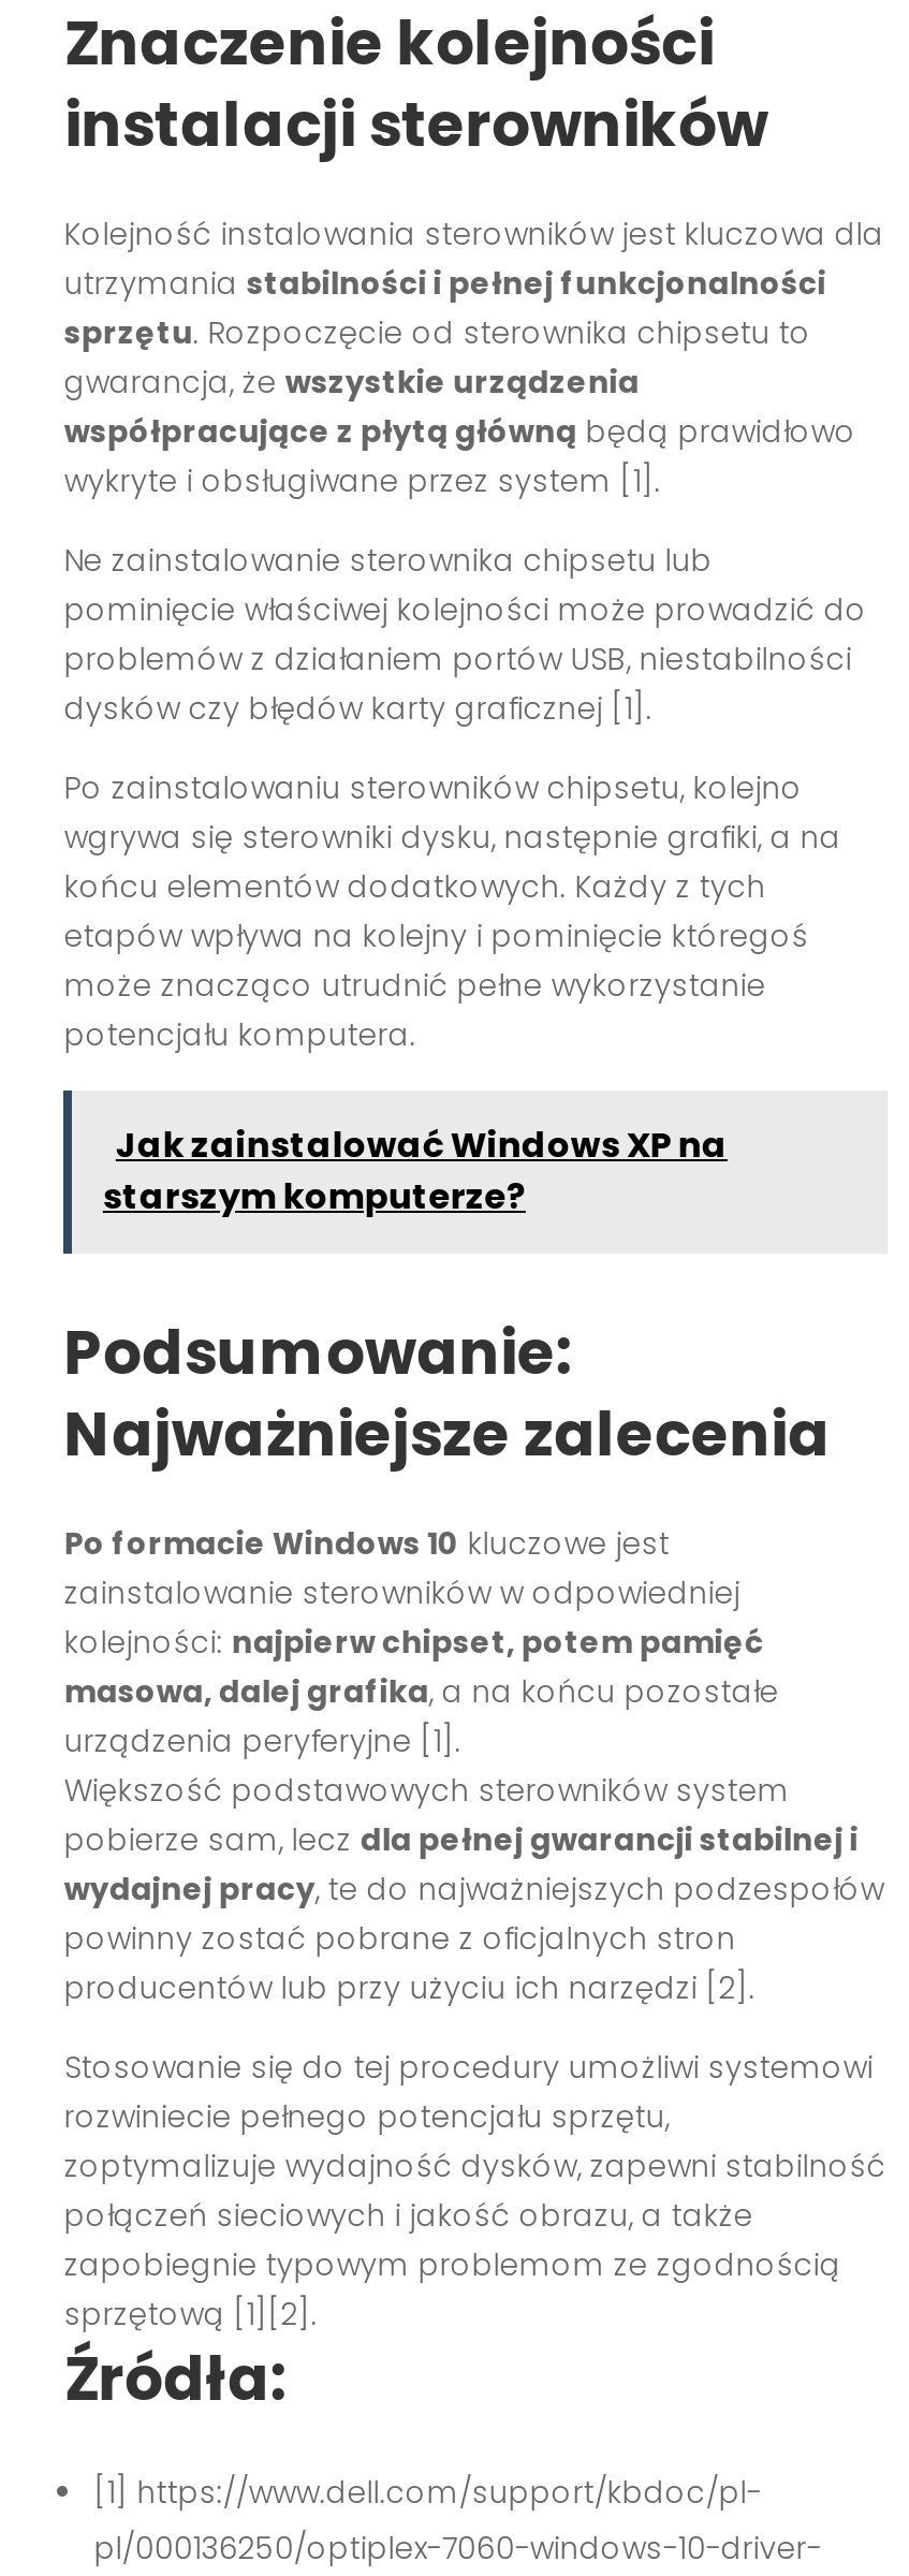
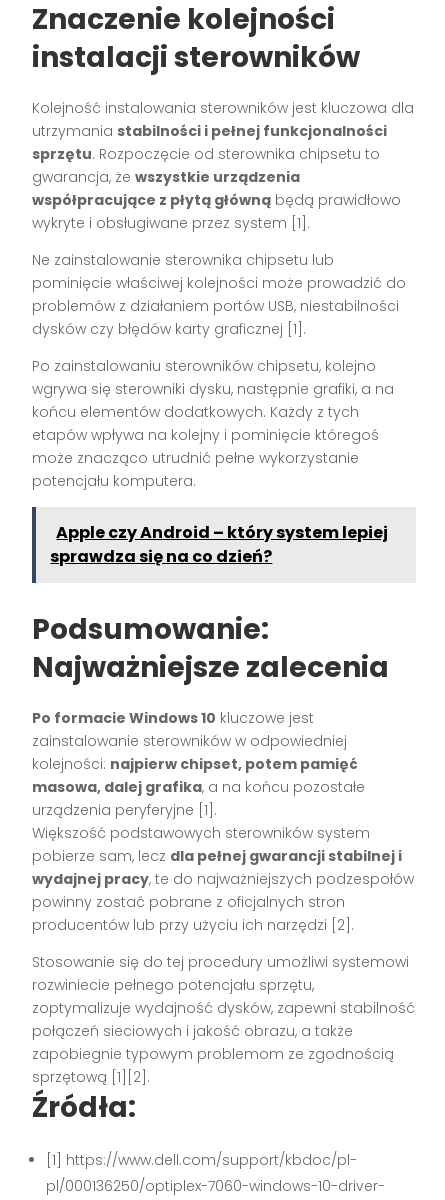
- Jak zainstalować Windows XP na
- starszym komputerze?
+ Apple czy Android – który system lepiej
+ sprawdza się na co dzień?
